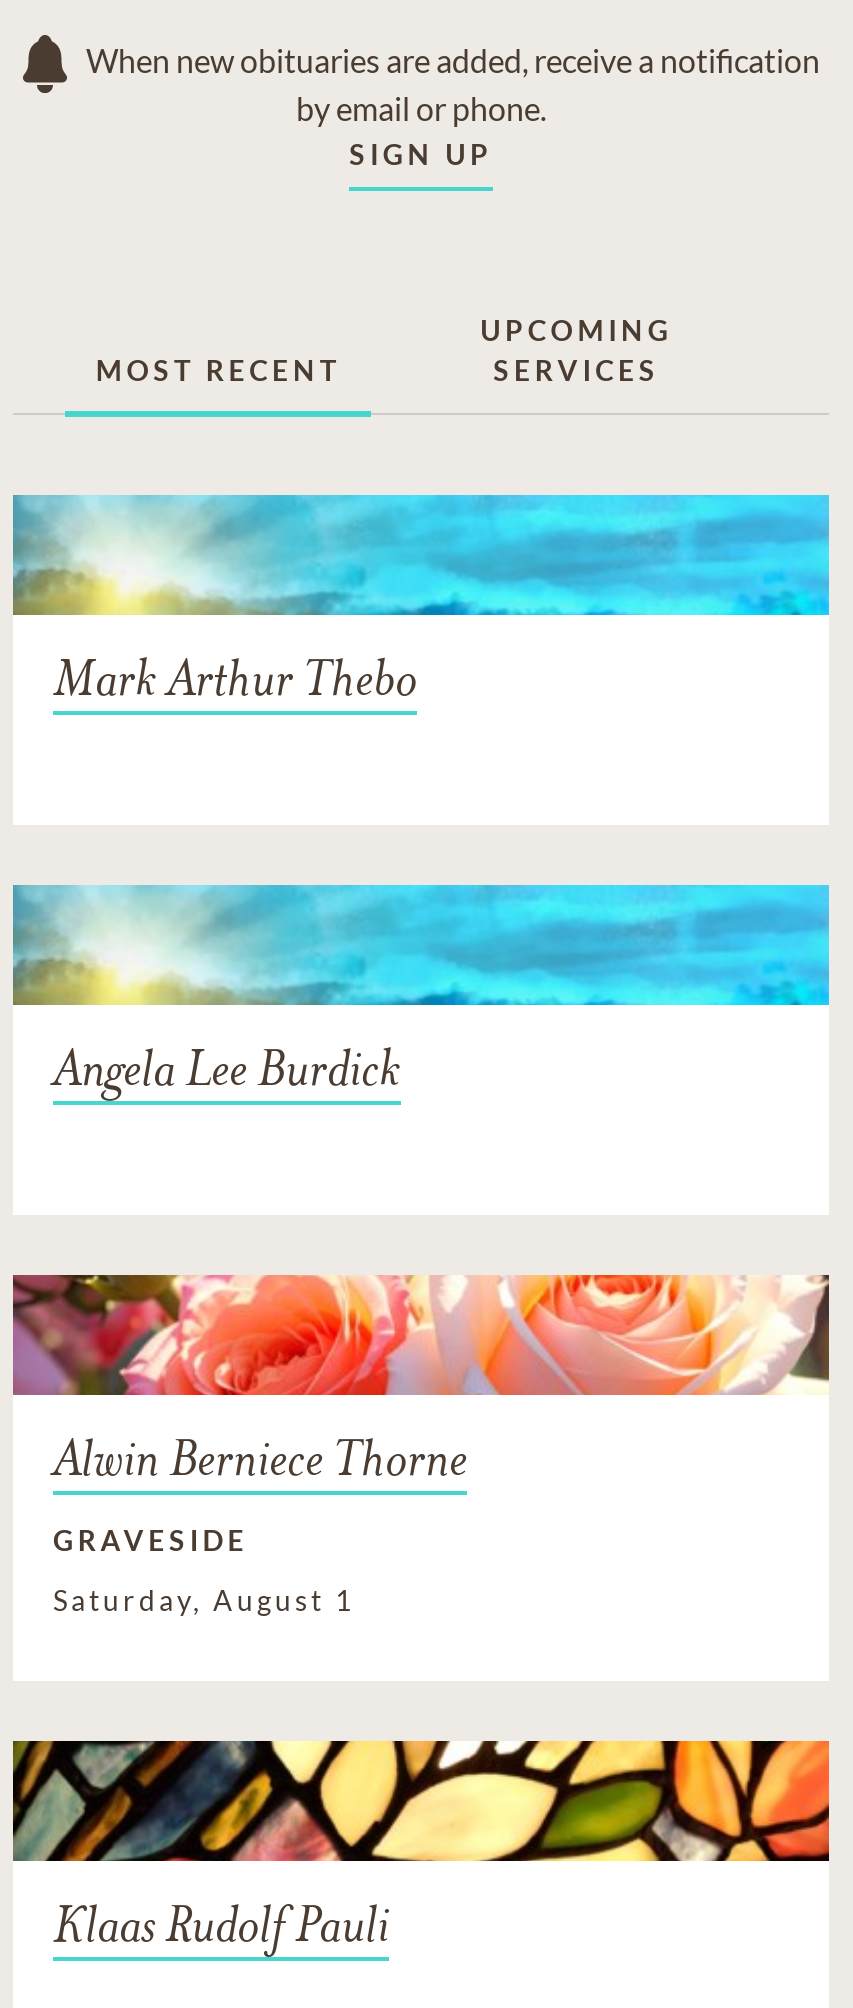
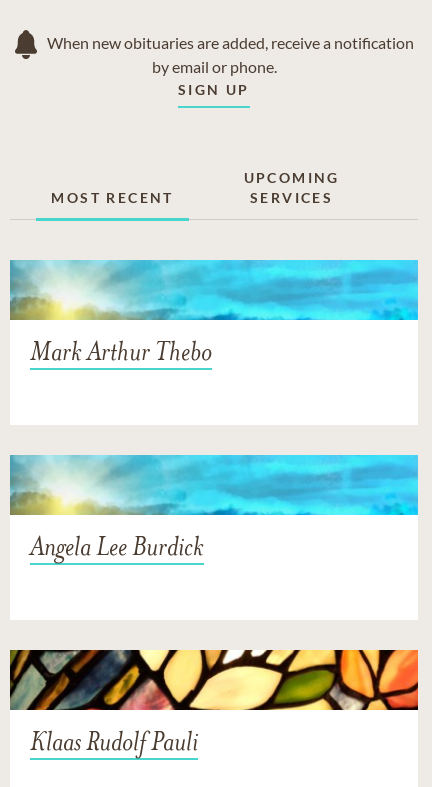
- [image]
- Alwin Berniece Thorne
- GRAVESIDE
- Saturday, August 1
